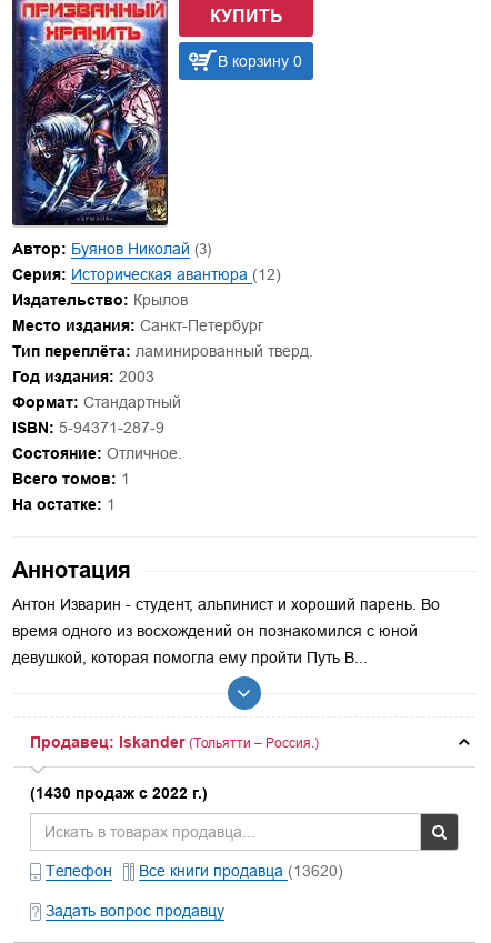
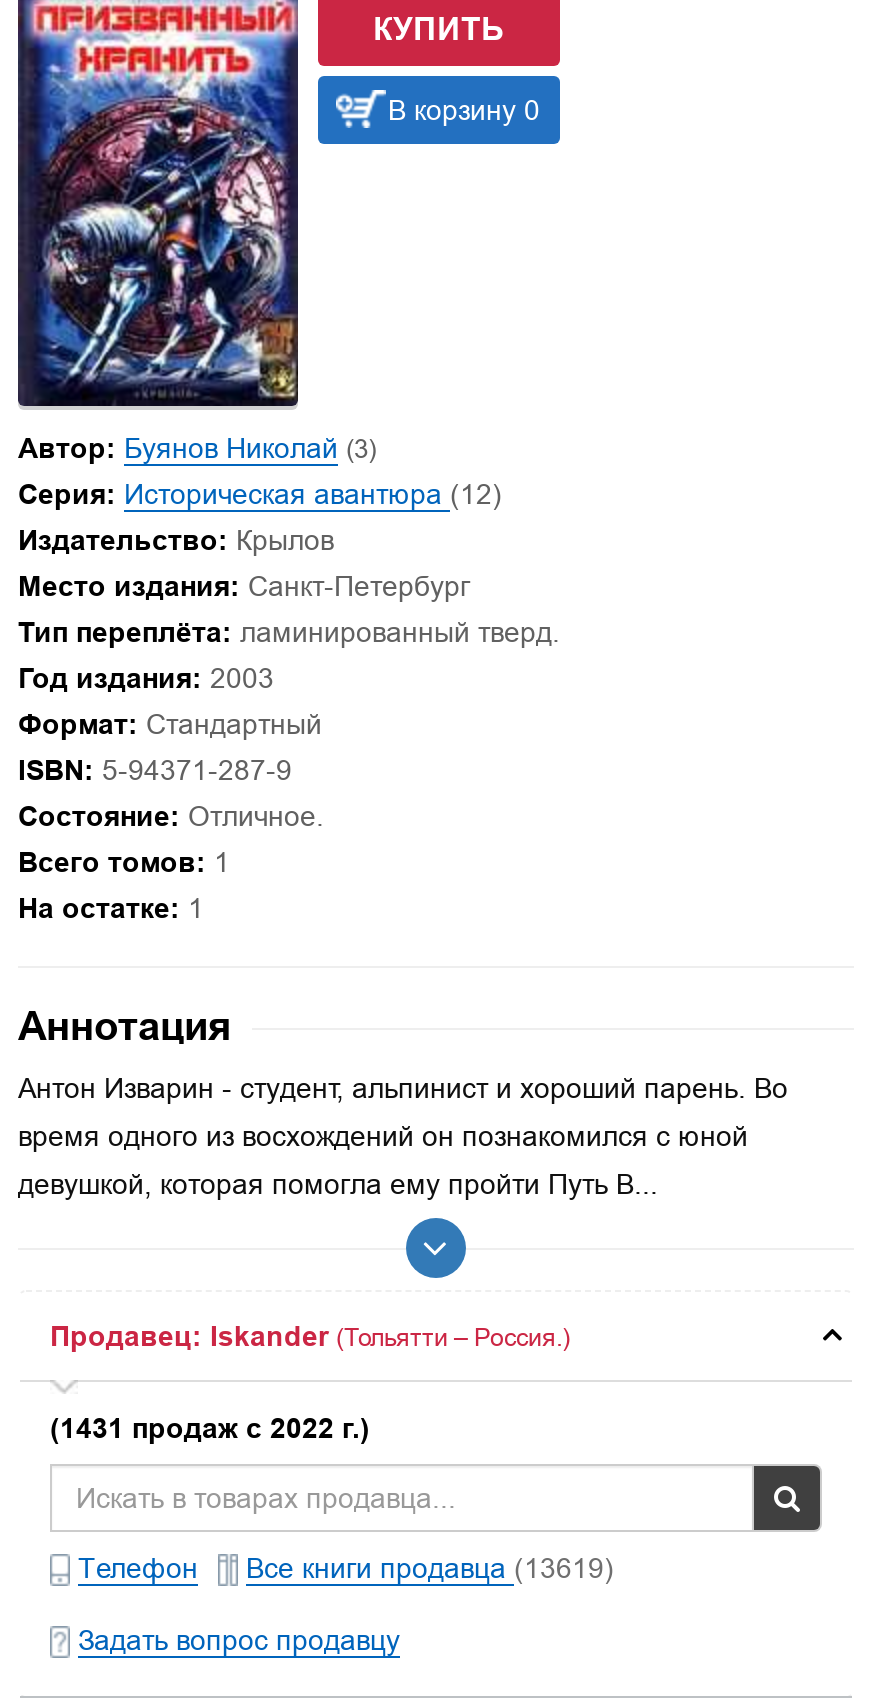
- (1430 продаж с 2022 г.)
+ (1431 продаж с 2022 г.)

- Все книги продавца (13620)
+ Все книги продавца (13619)
